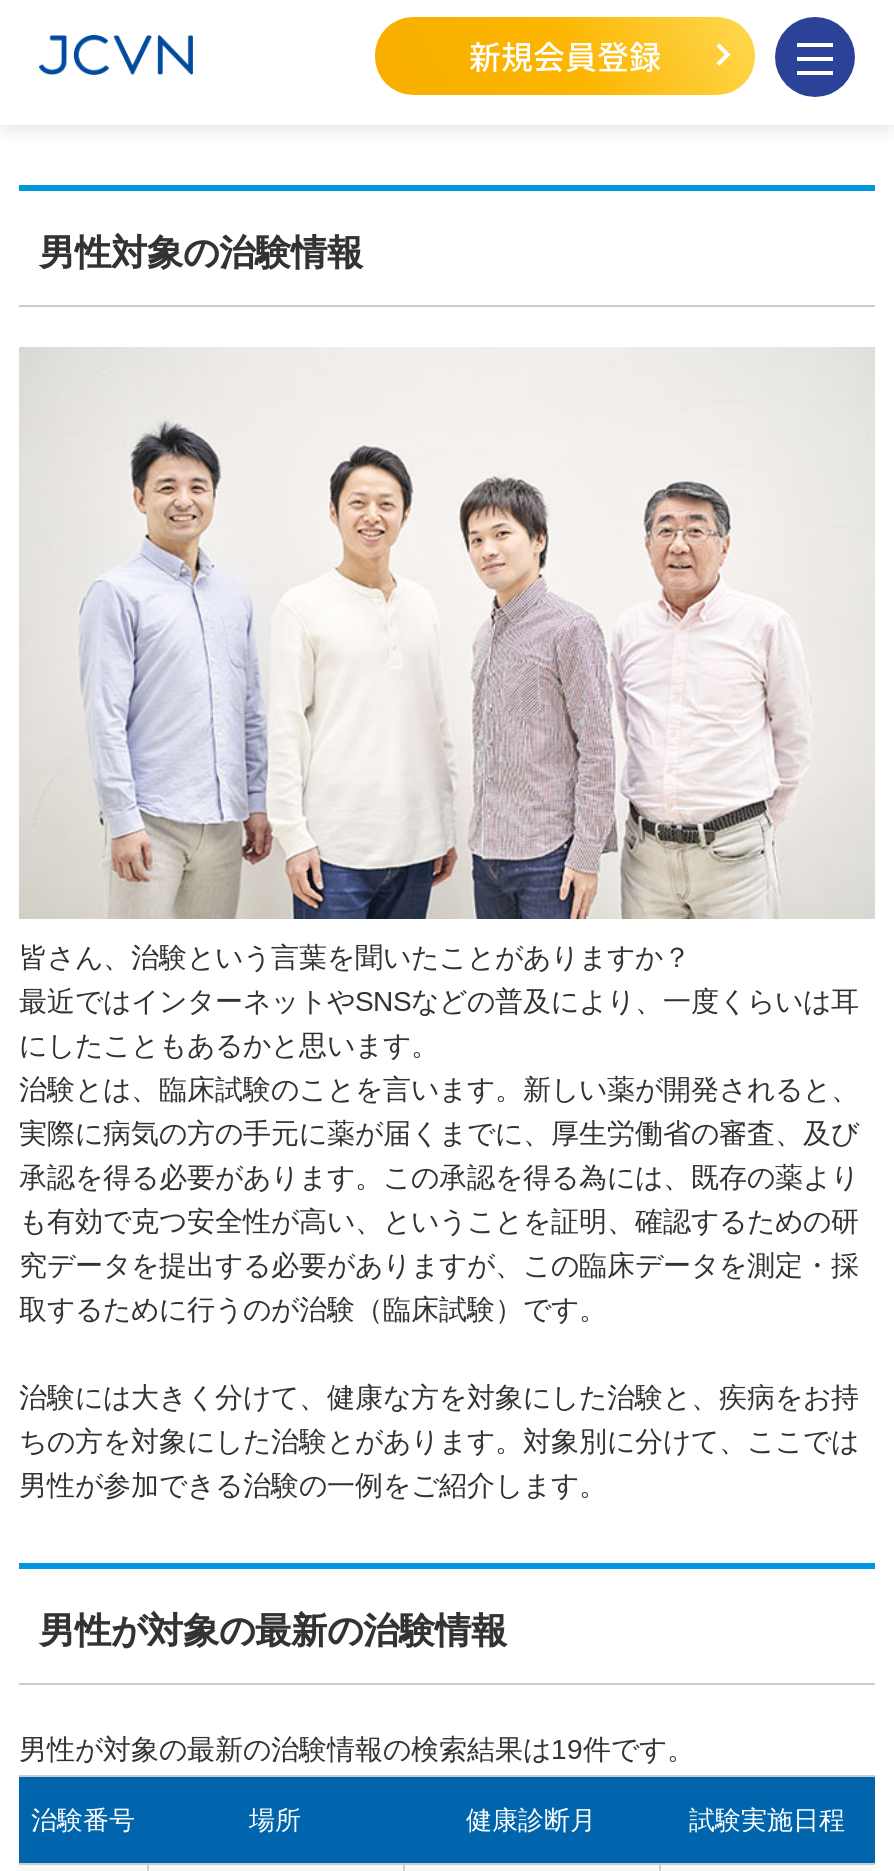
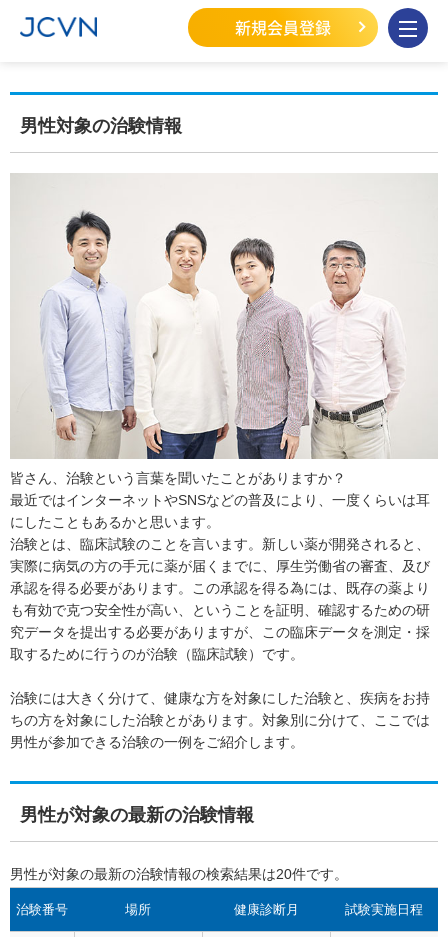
- 男性が対象の最新の治験情報の検索結果は19件です。
+ 男性が対象の最新の治験情報の検索結果は20件です。
